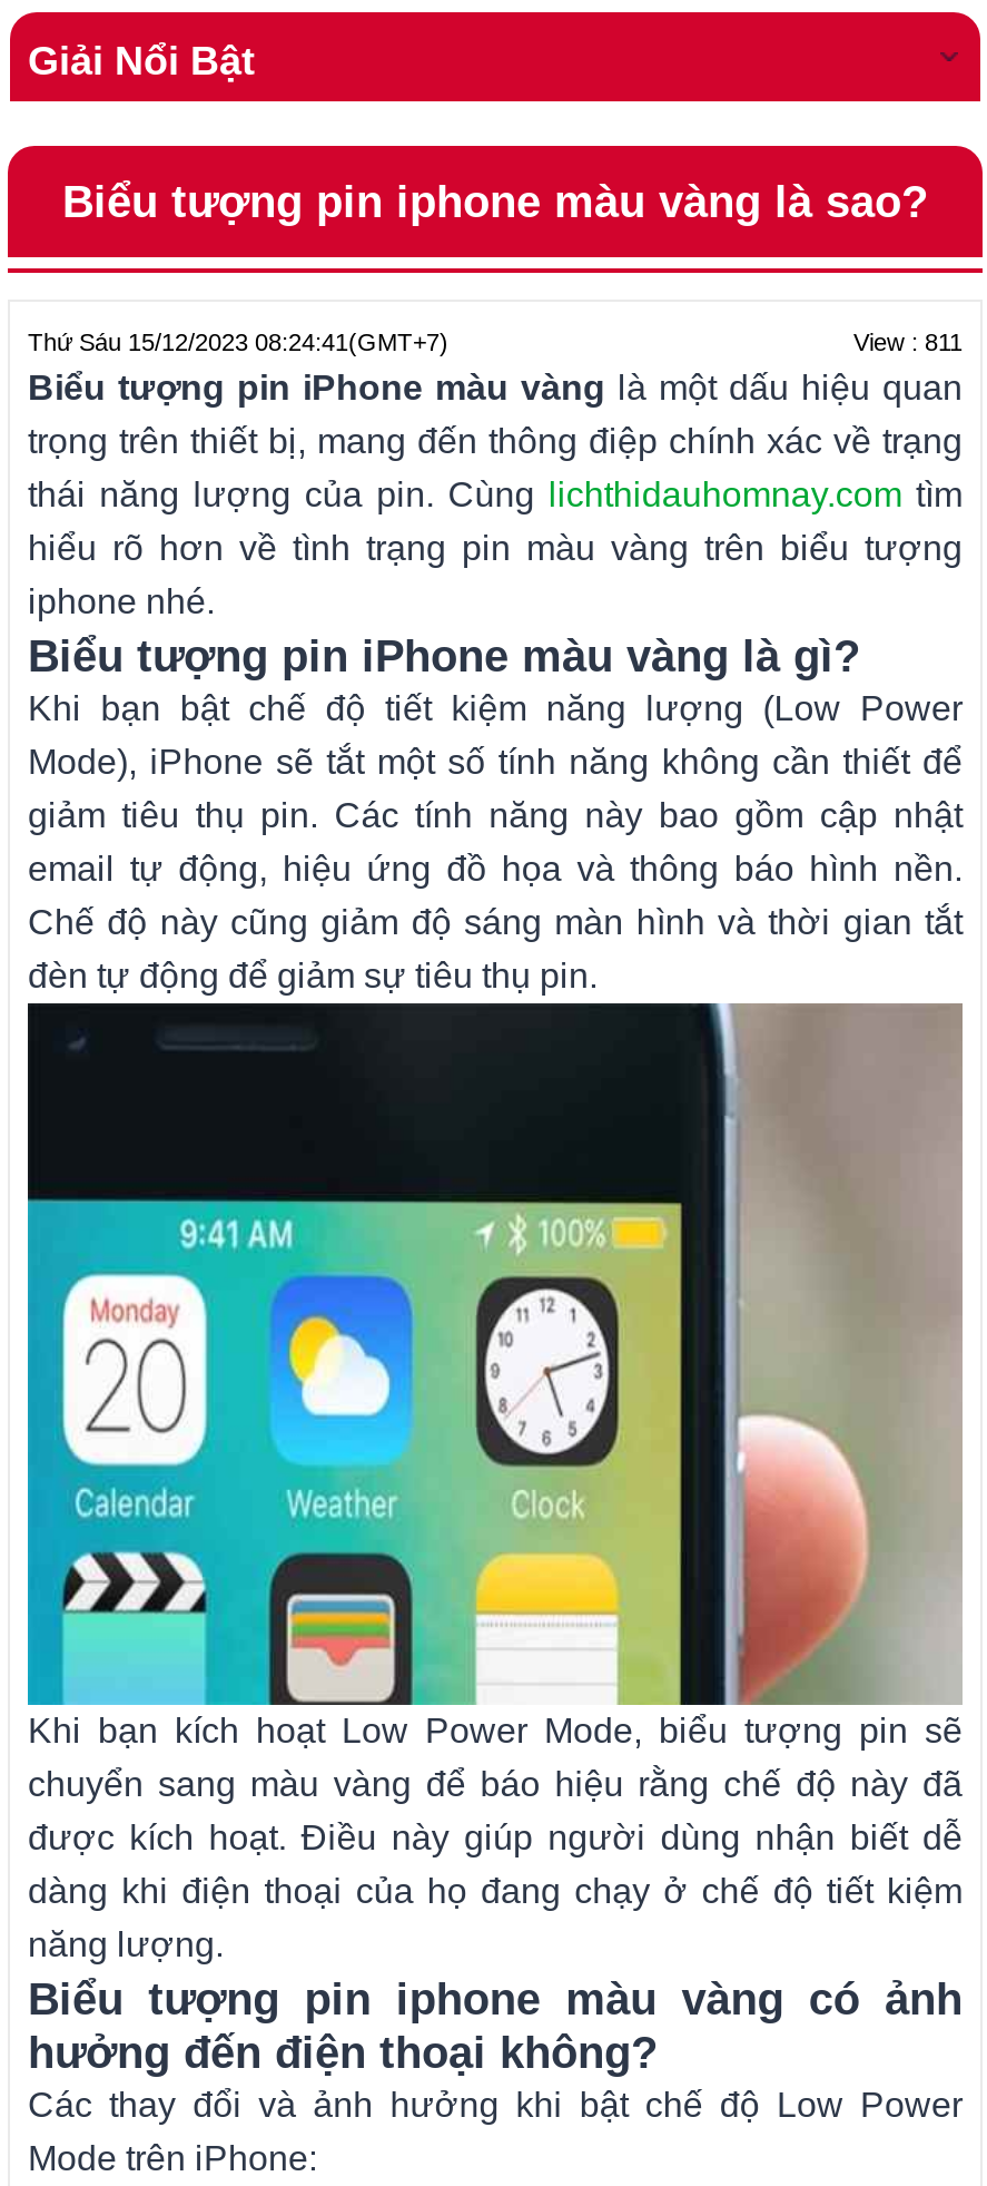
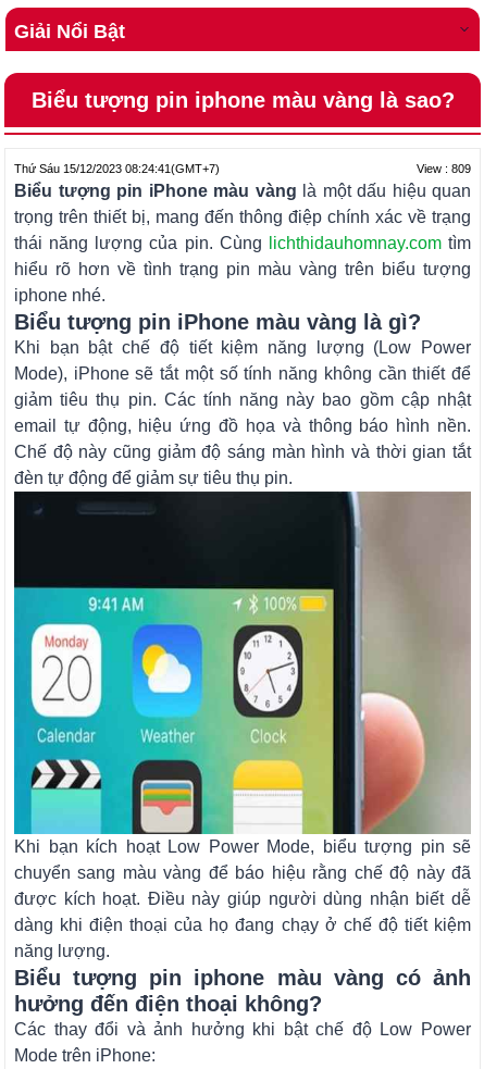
- View : 811
+ View : 809
